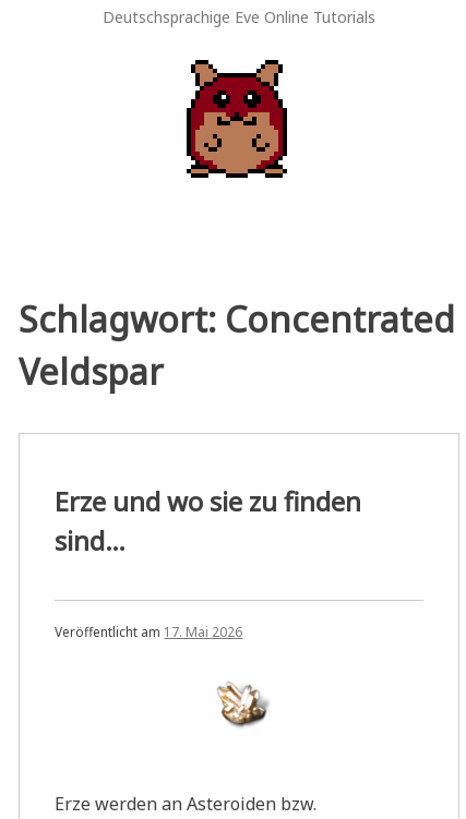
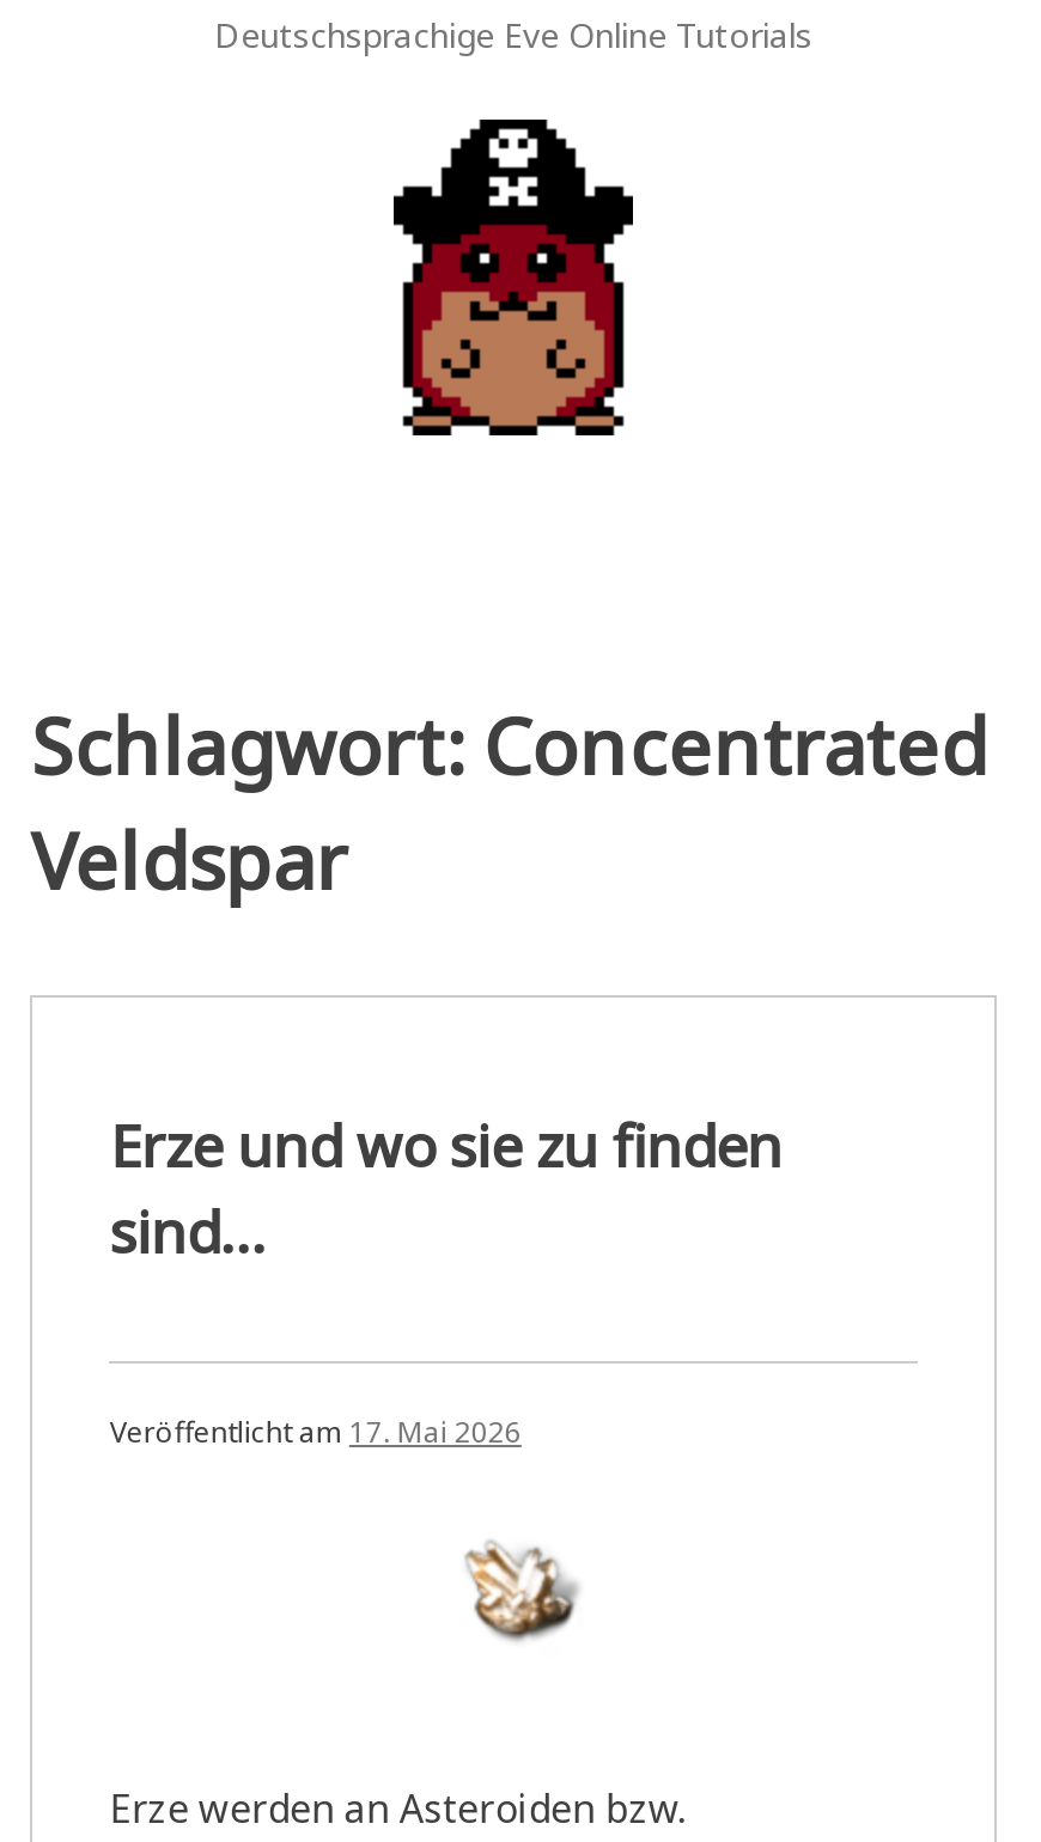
- [image]
+ [image]
